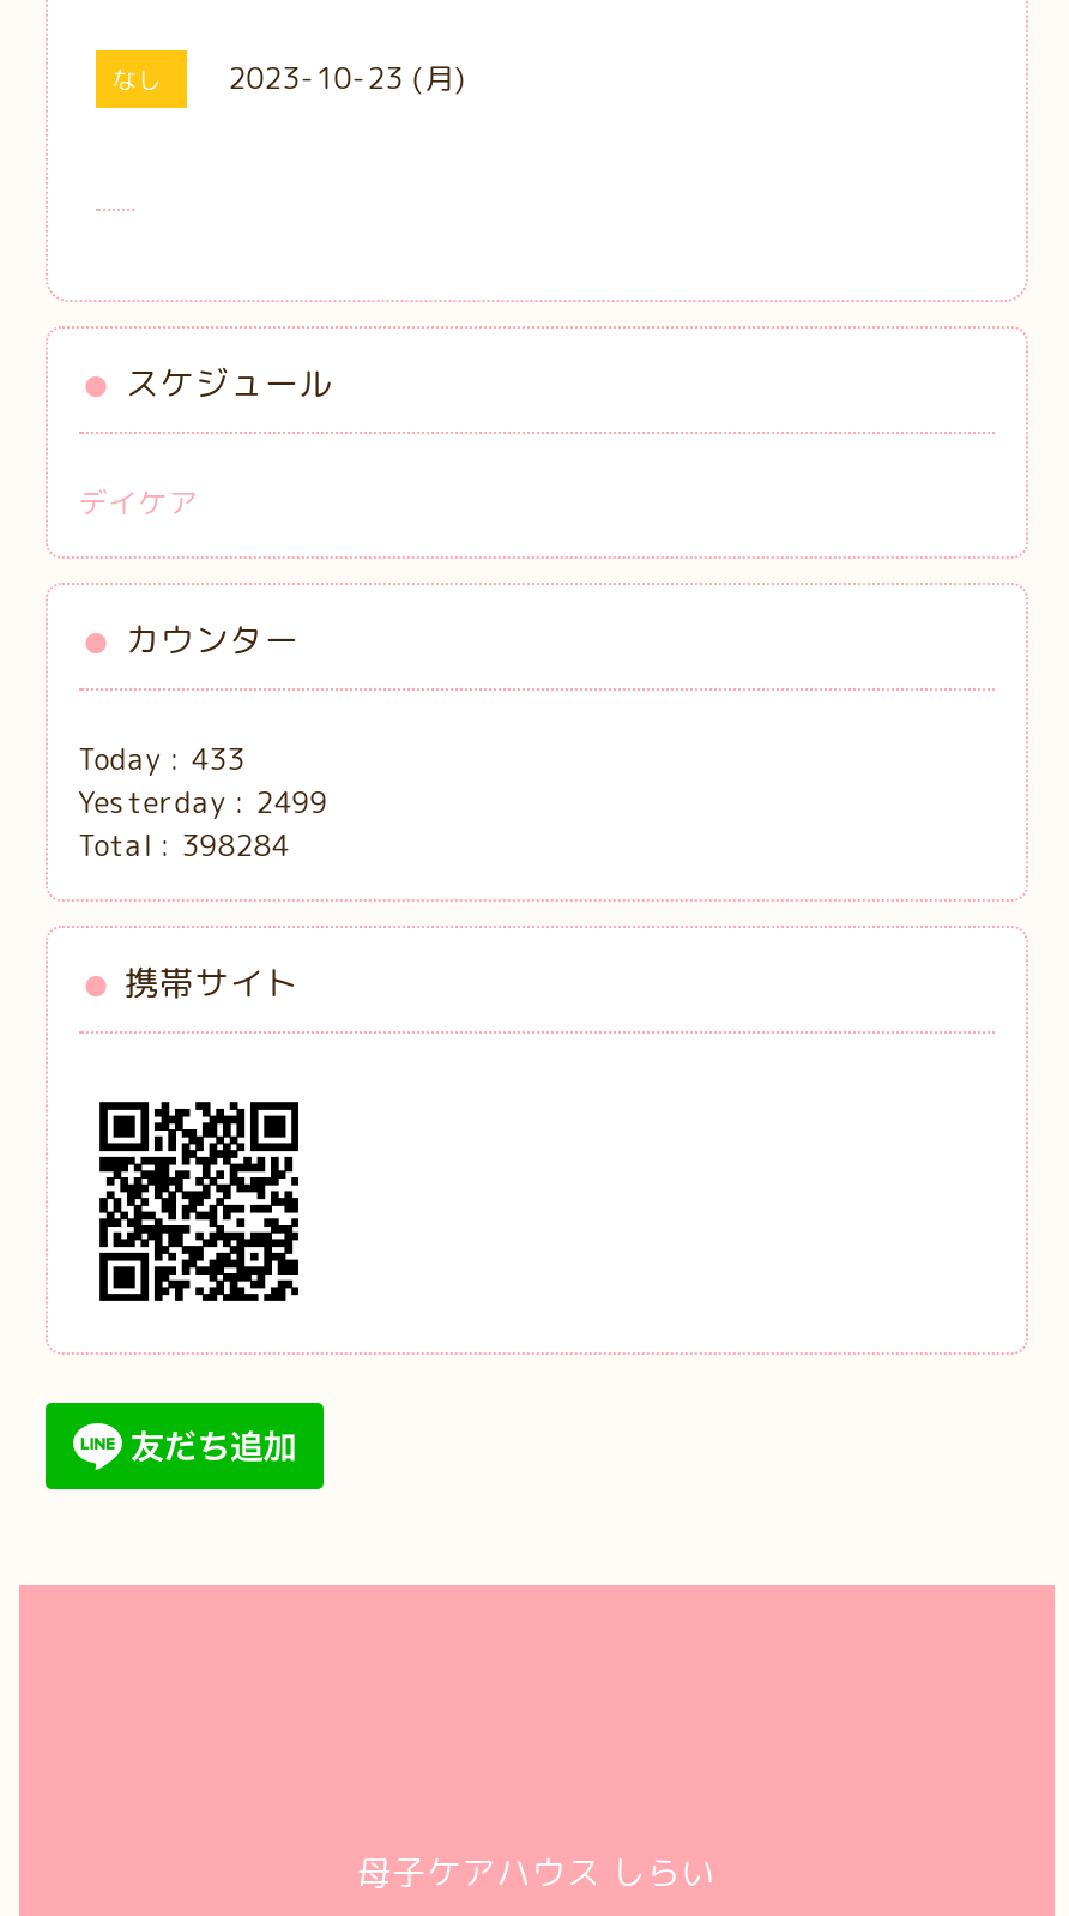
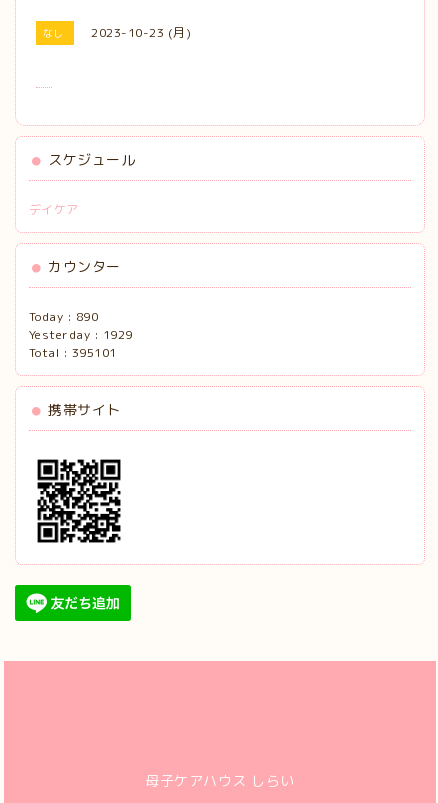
- Today : 433
+ Today : 890

- Yesterday : 2499
+ Yesterday : 1929

- Total : 398284
+ Total : 395101
